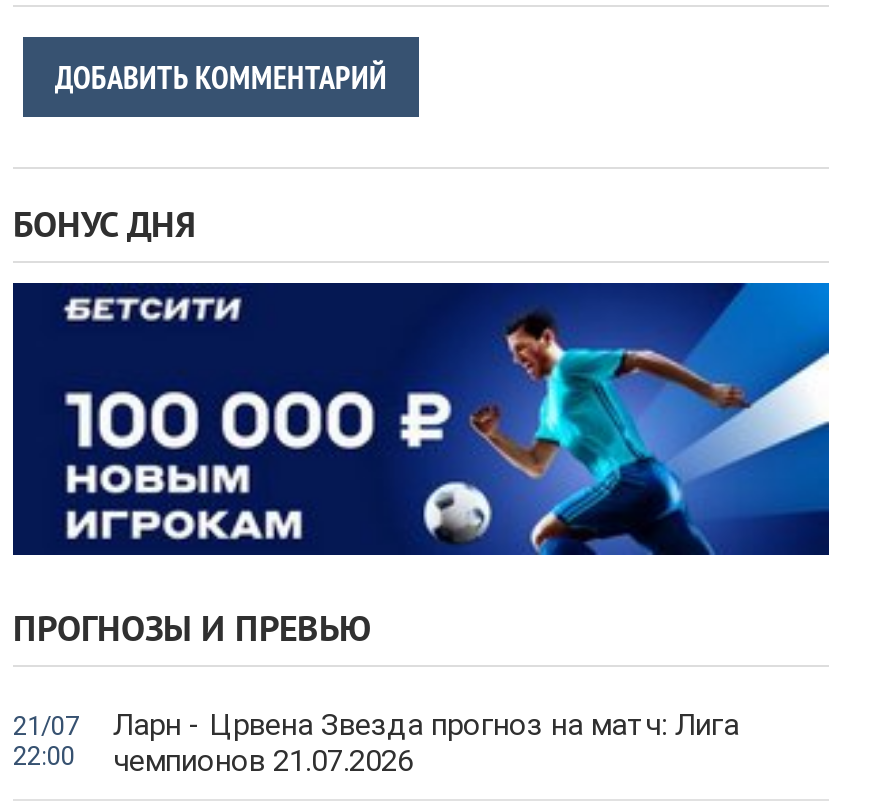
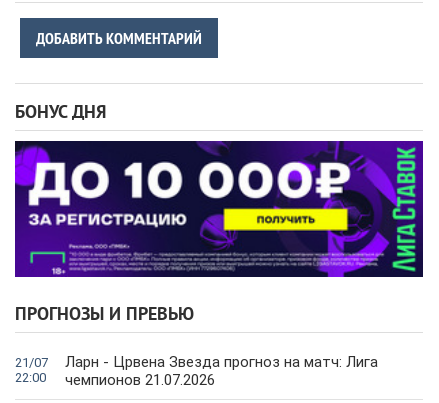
- [image]
+ [image]
